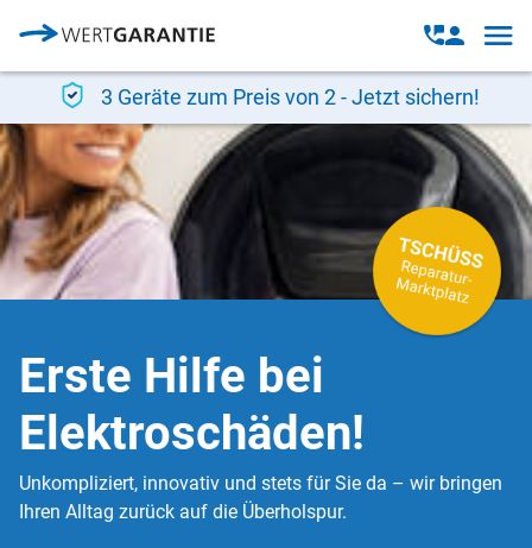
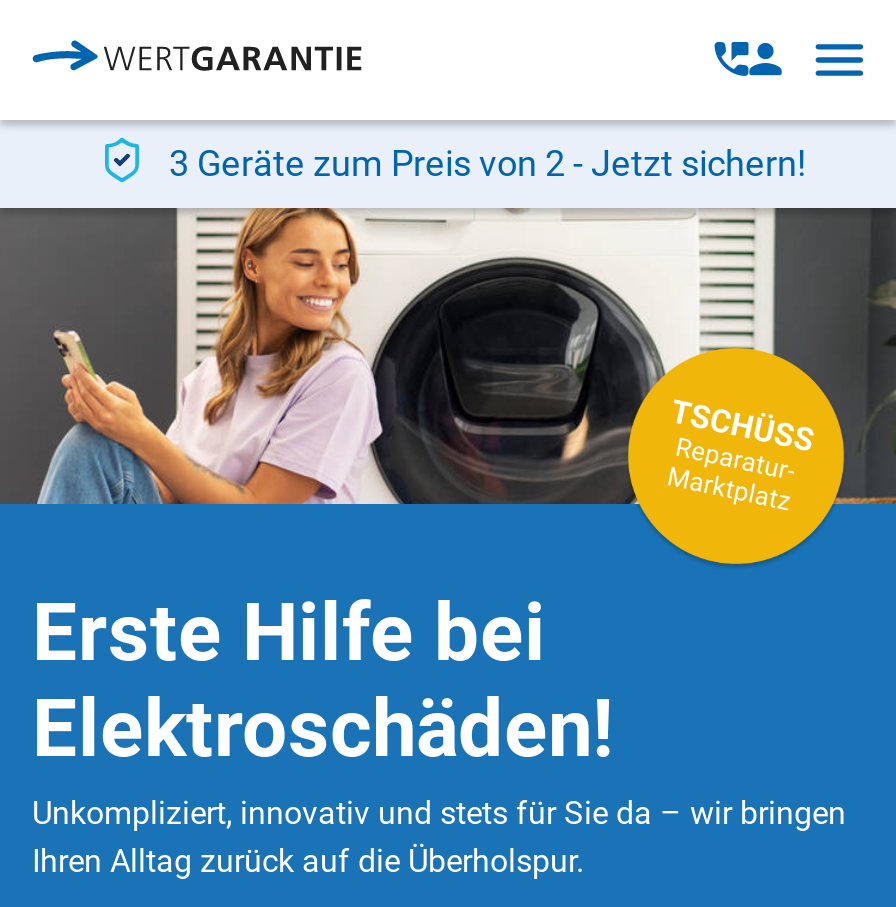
- [image]
+ [image]
